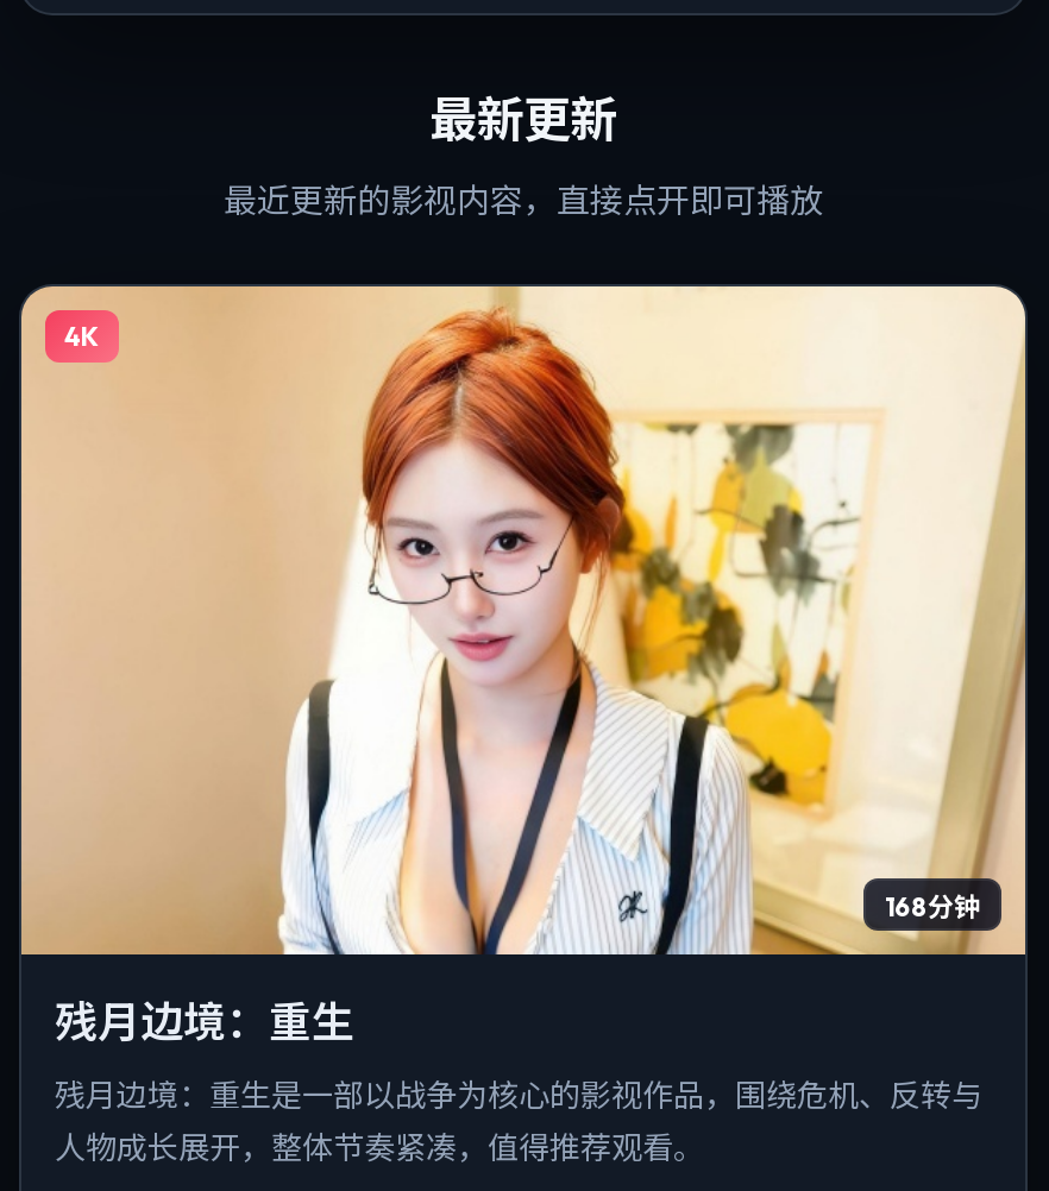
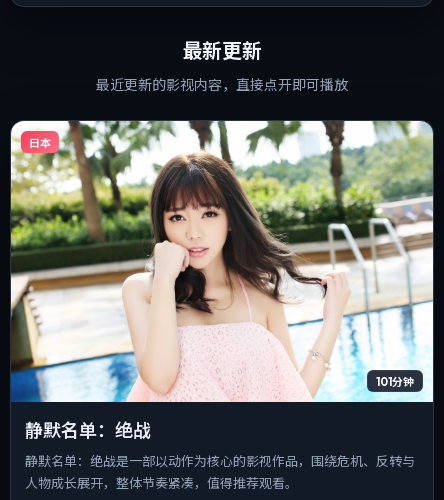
- [image]
- 4K
+ [image]
+ 日本

- 168分钟
+ 101分钟

- 残月边境：重生
+ 静默名单：绝战

- 残月边境：重生是一部以战争为核心的影视作品，围绕危机、反转与
+ 静默名单：绝战是一部以动作为核心的影视作品，围绕危机、反转与
